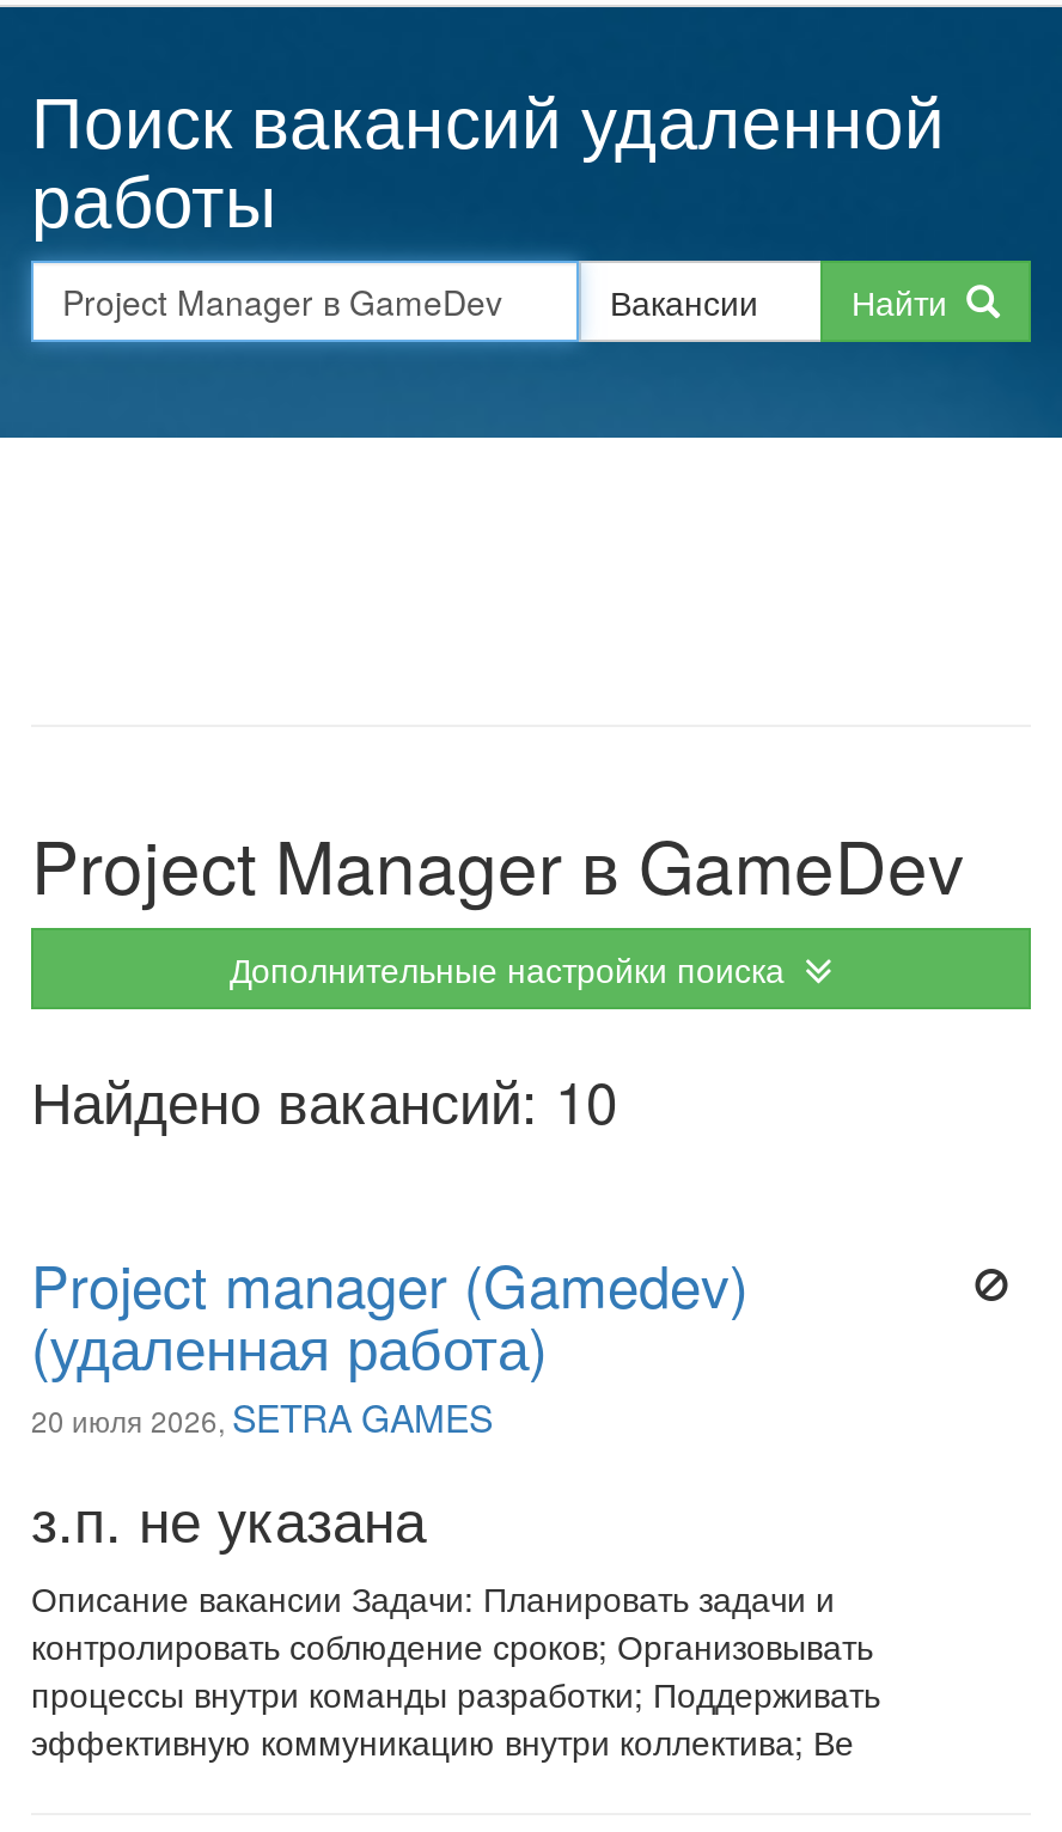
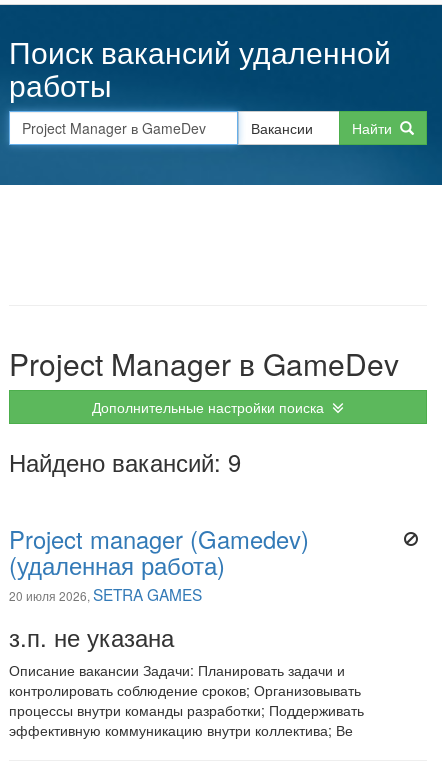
- Найдено вакансий: 10
+ Найдено вакансий: 9
